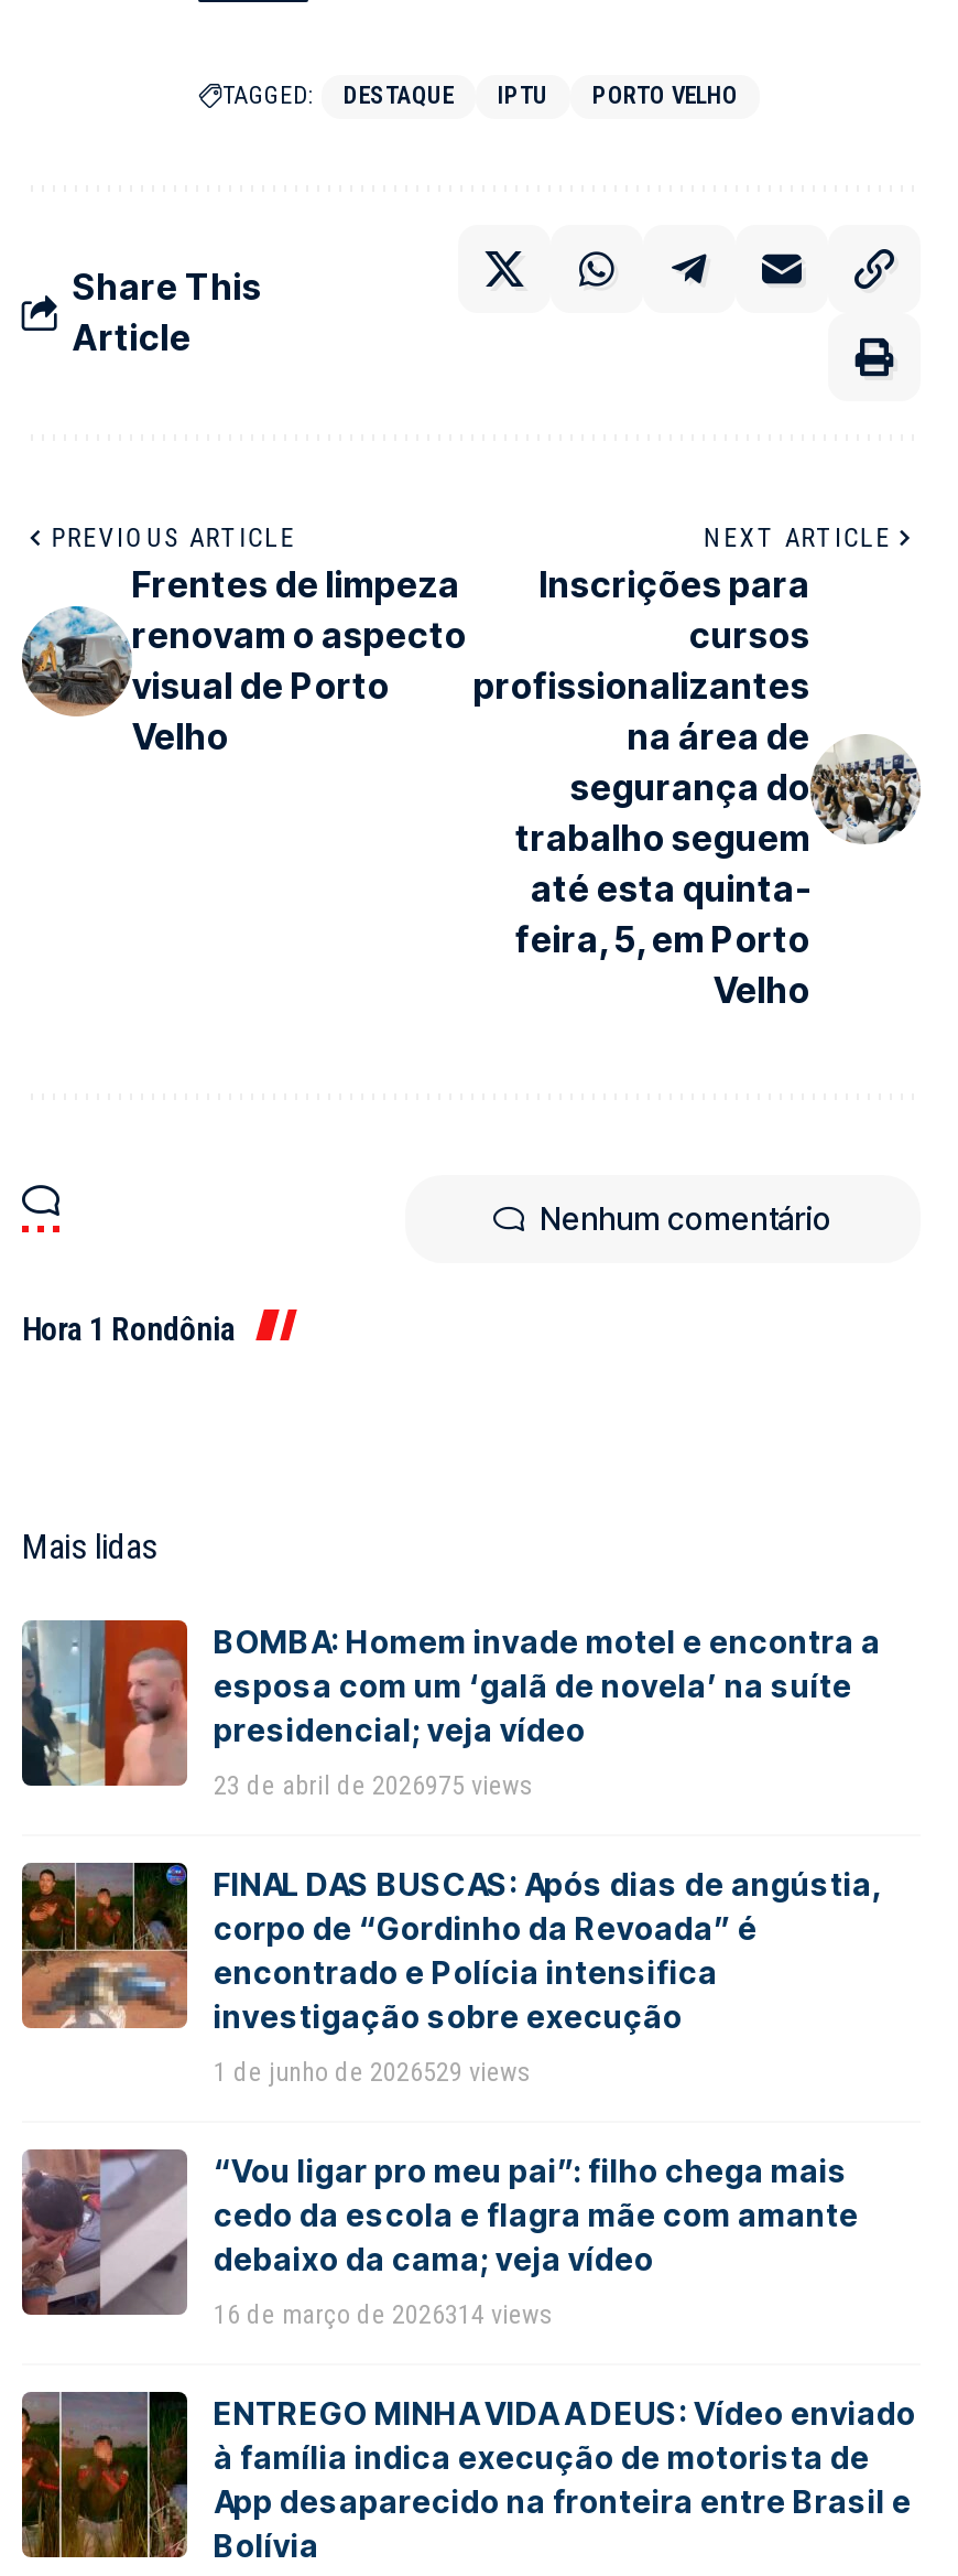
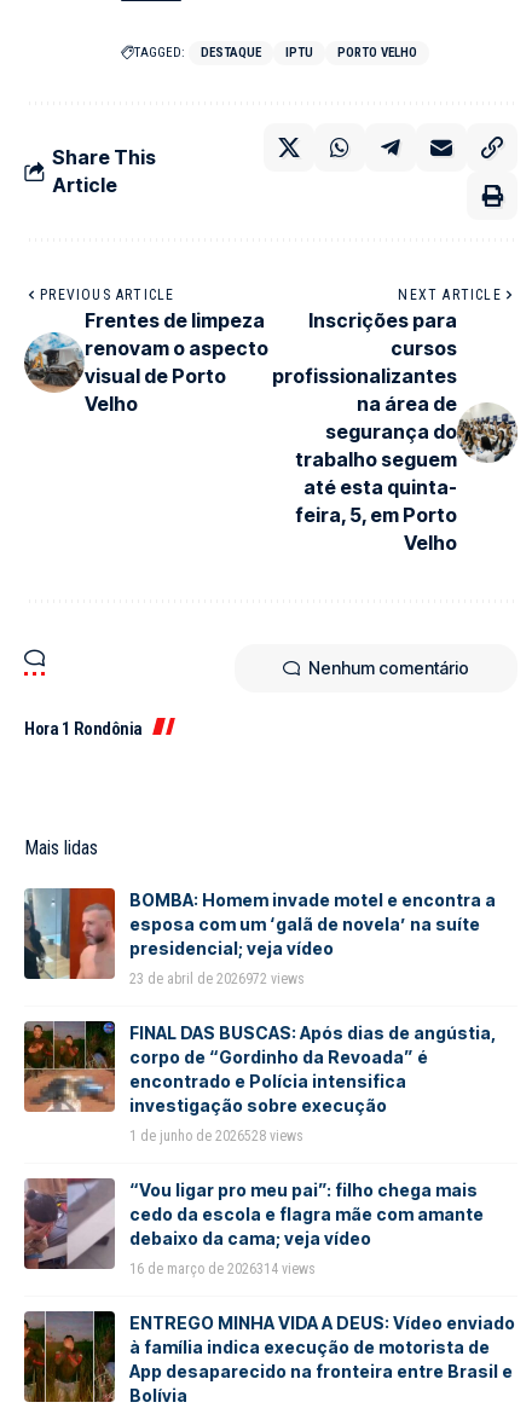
- 23 de abril de 2026975 views
+ 23 de abril de 2026972 views

- 1 de junho de 2026529 views
+ 1 de junho de 2026528 views
